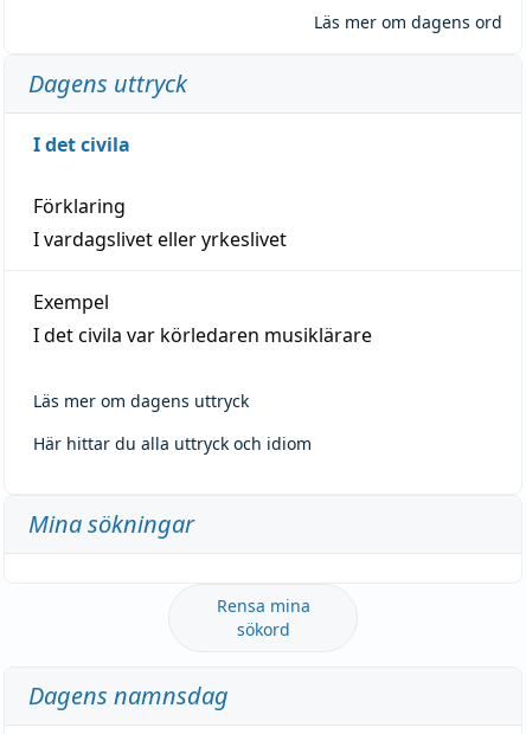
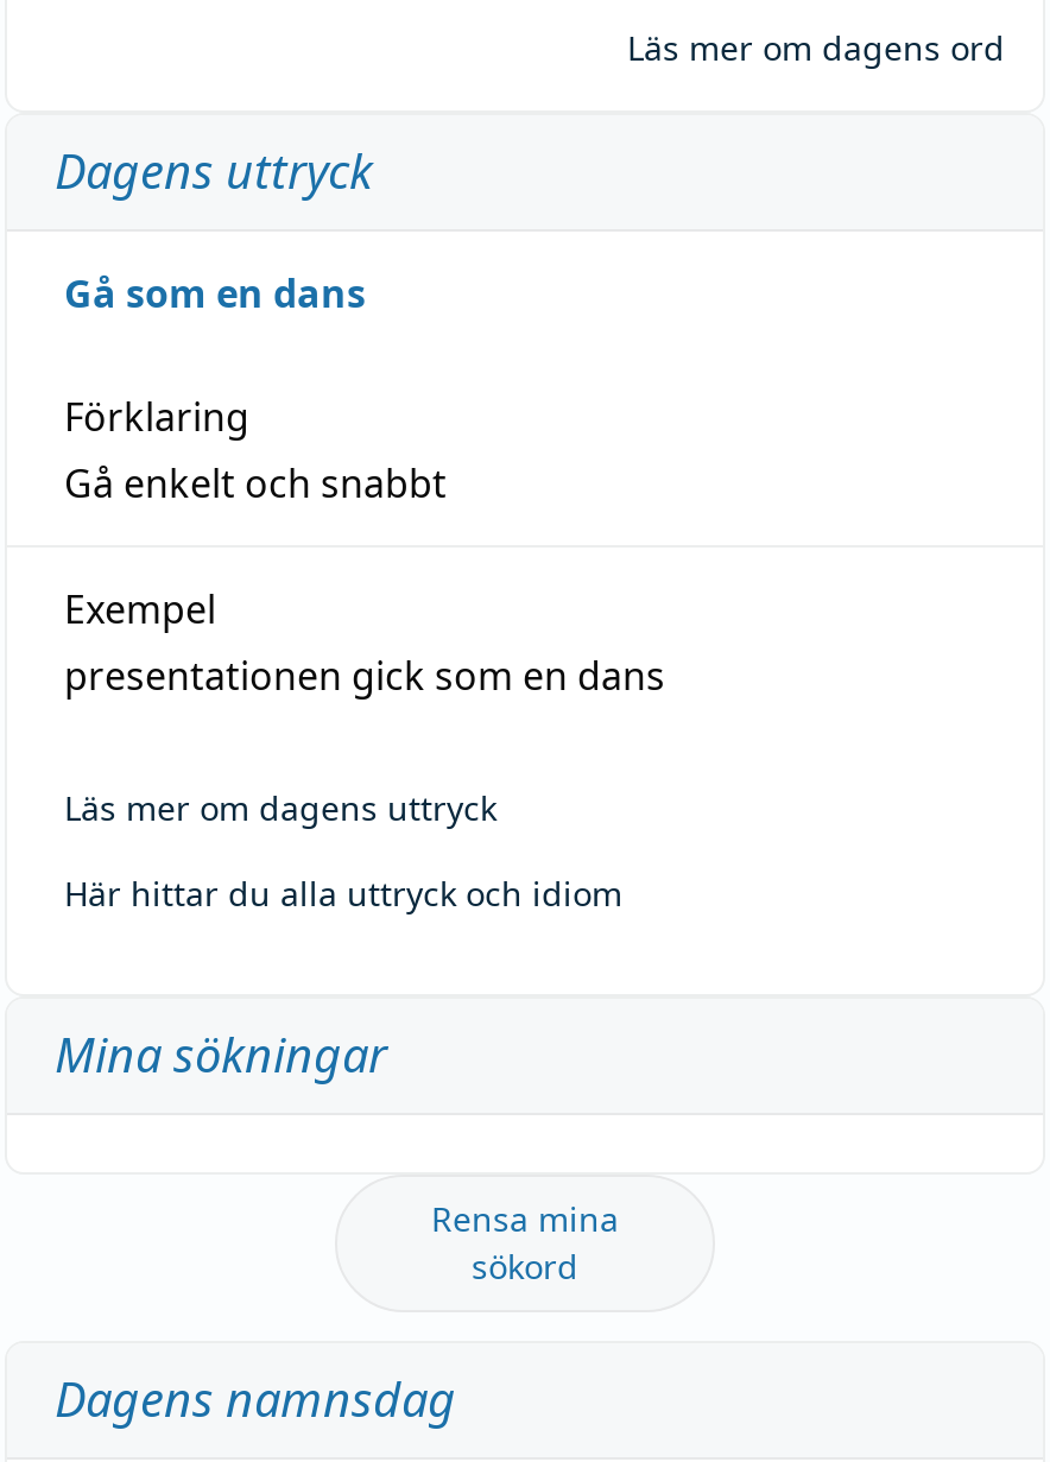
- I det civila
+ Gå som en dans

- I vardagslivet eller yrkeslivet
+ Gå enkelt och snabbt

- I det civila var körledaren musiklärare
+ presentationen gick som en dans
